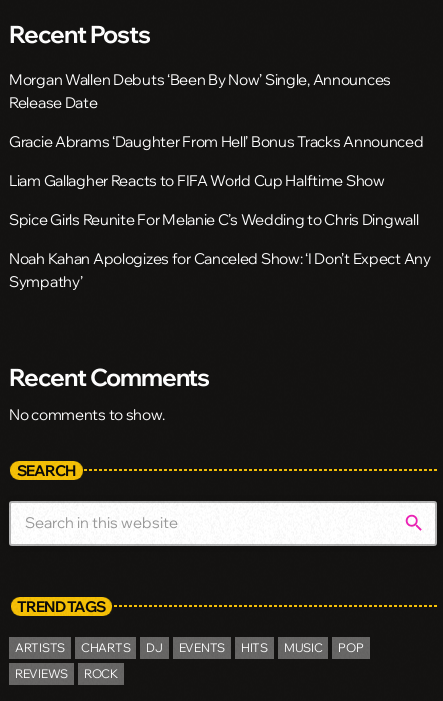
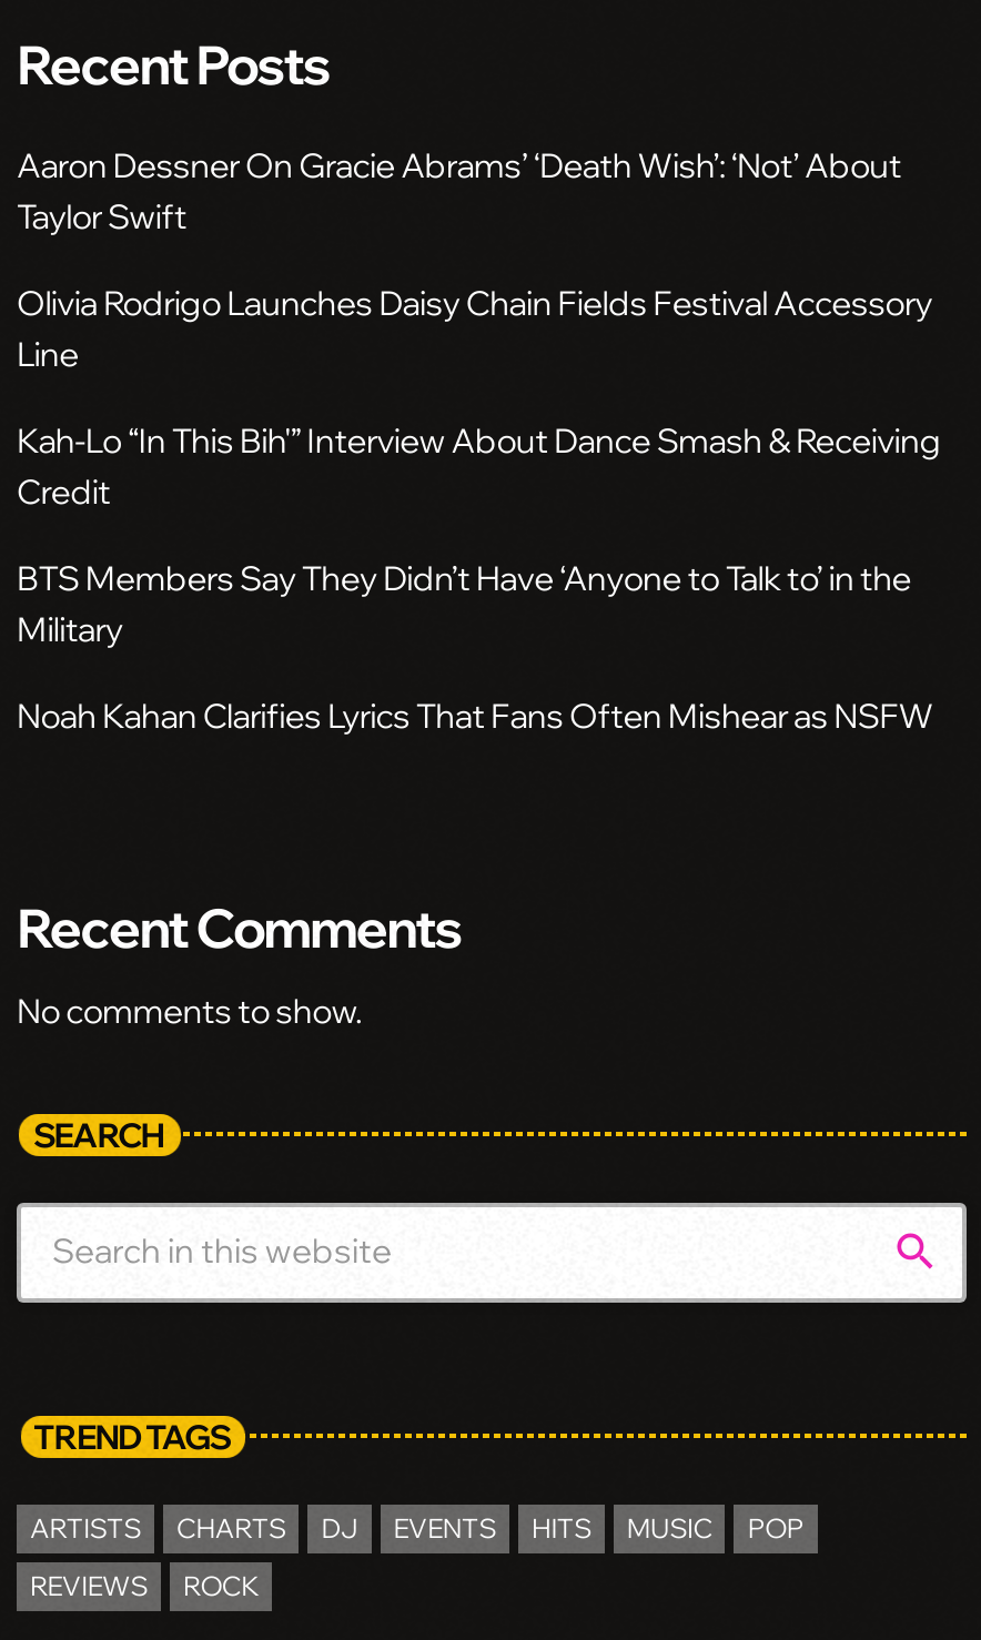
- Morgan Wallen Debuts ‘Been By Now’ Single, Announces
- Release Date
+ Aaron Dessner On Gracie Abrams’ ‘Death Wish’: ‘Not’ About
+ Taylor Swift

- Gracie Abrams ‘Daughter From Hell’ Bonus Tracks Announced
+ Olivia Rodrigo Launches Daisy Chain Fields Festival Accessory
+ Line

- Liam Gallagher Reacts to FIFA World Cup Halftime Show
+ Kah-Lo “In This Bih'” Interview About Dance Smash & Receiving
+ Credit

- Spice Girls Reunite For Melanie C’s Wedding to Chris Dingwall
+ BTS Members Say They Didn’t Have ‘Anyone to Talk to’ in the
+ Military

- Noah Kahan Apologizes for Canceled Show: ‘I Don’t Expect Any
- Sympathy’
+ Noah Kahan Clarifies Lyrics That Fans Often Mishear as NSFW
